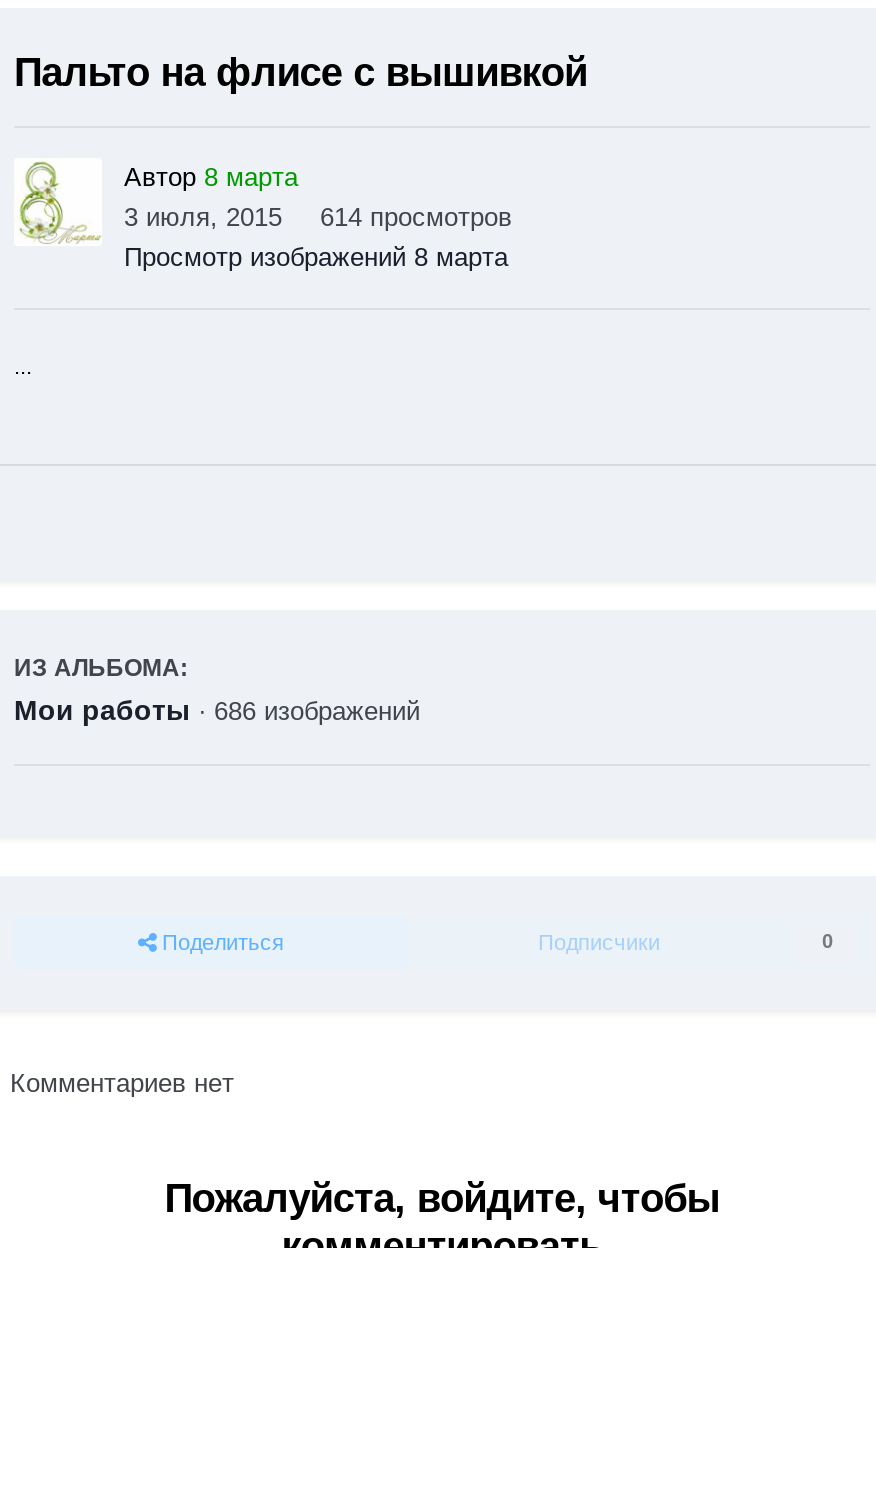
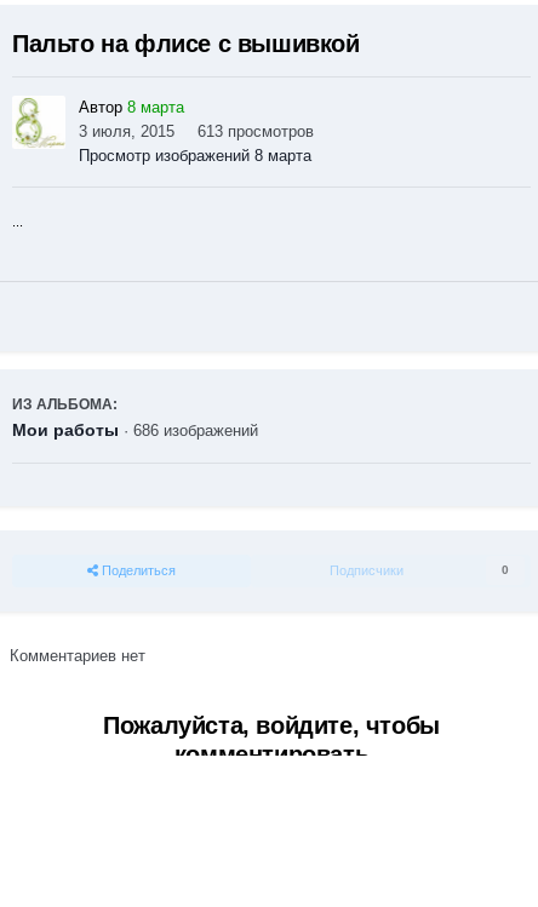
- 614 просмотров
+ 613 просмотров
